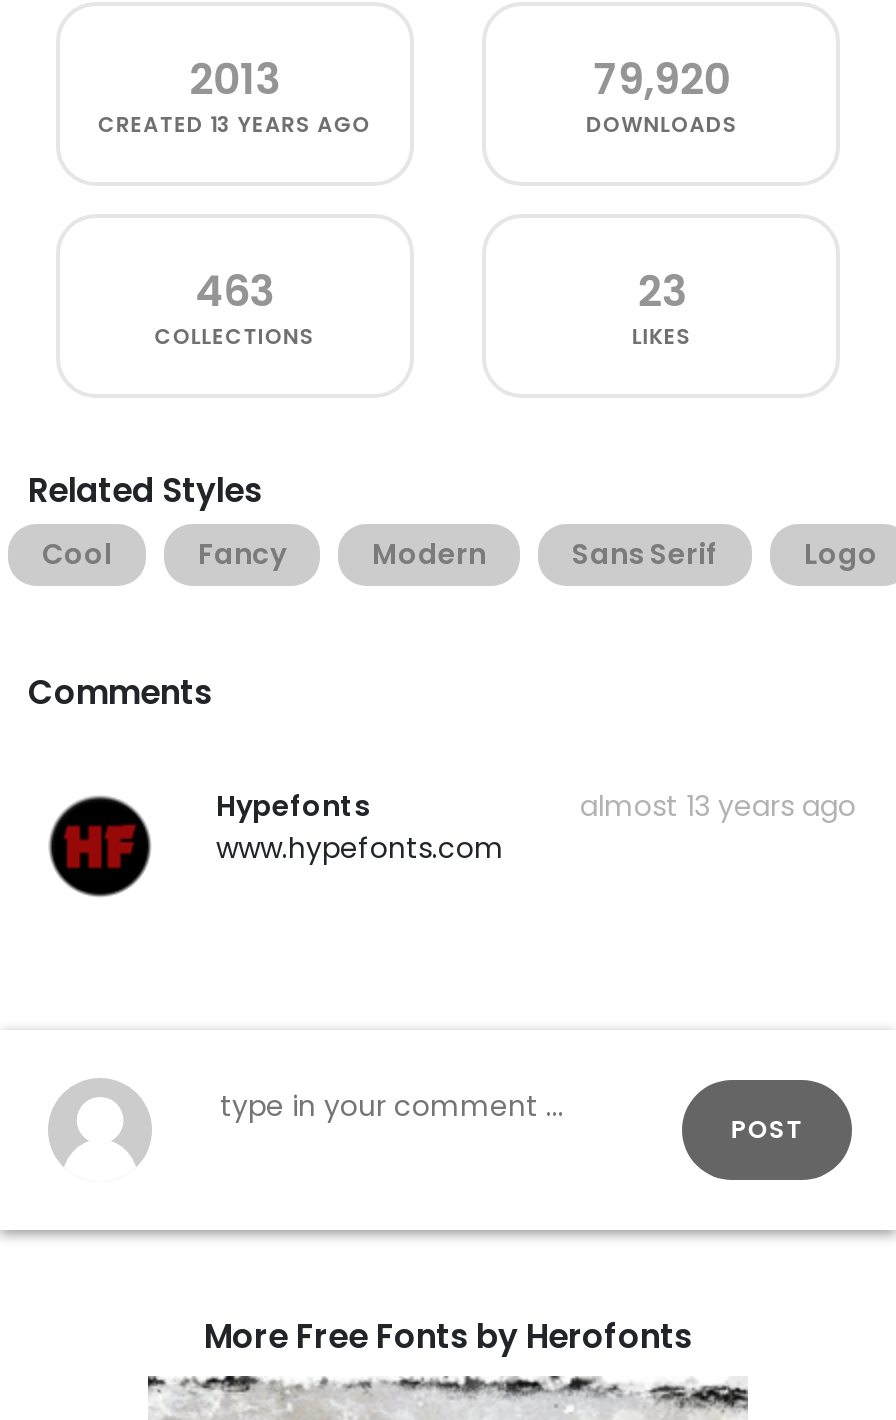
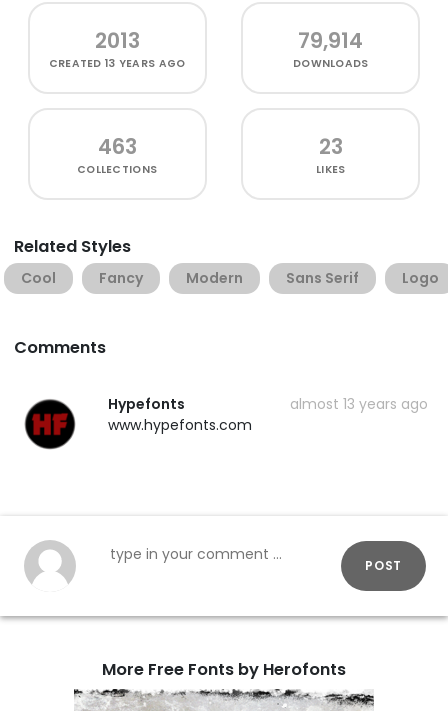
- 79,920
+ 79,914
